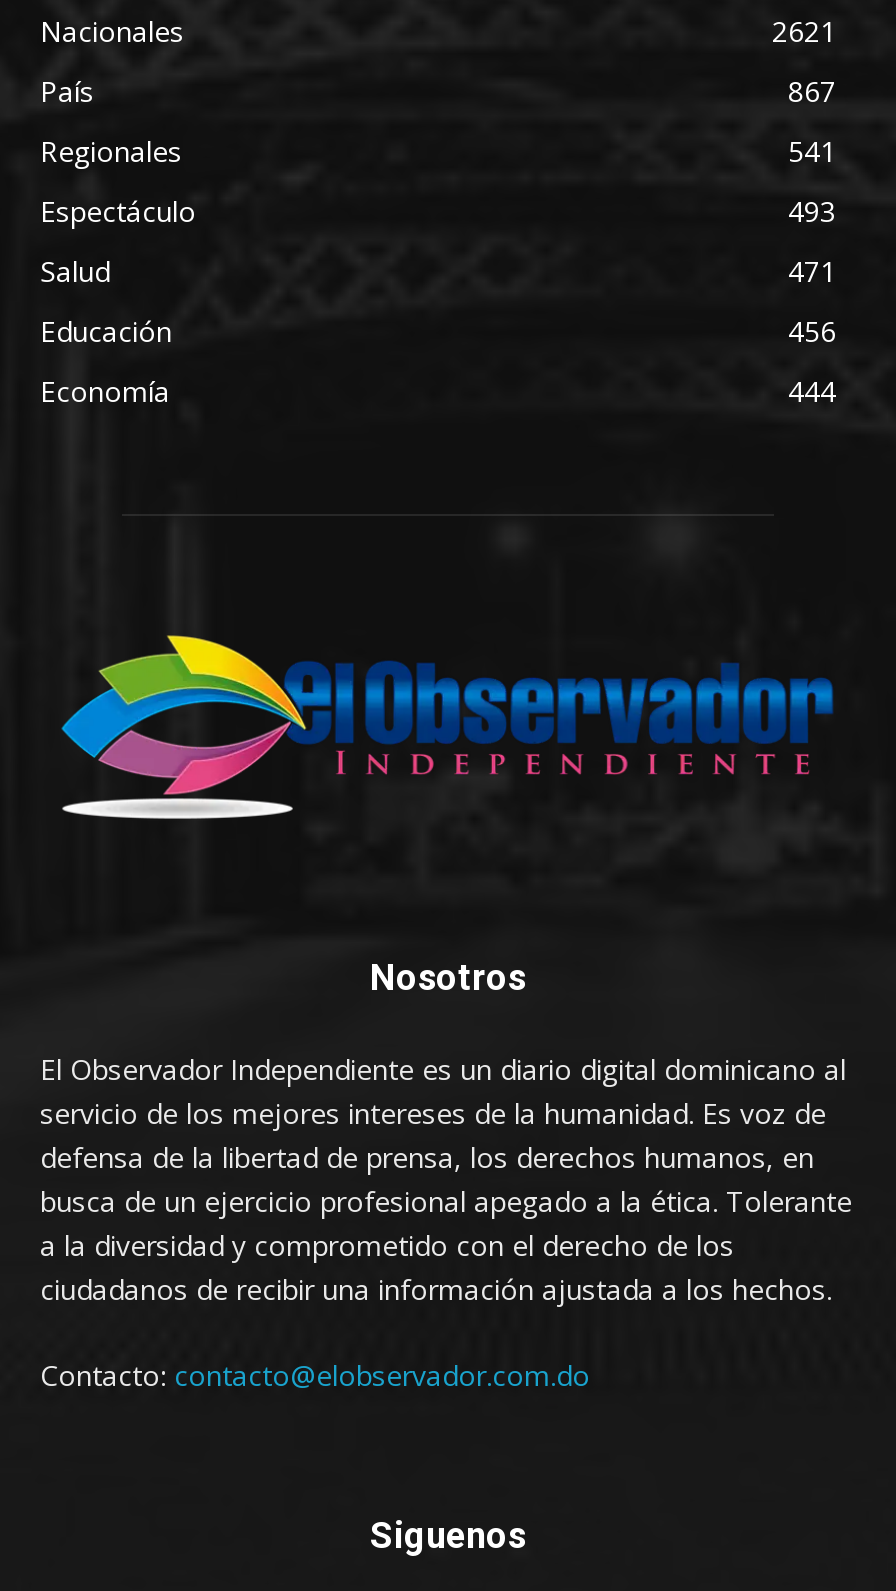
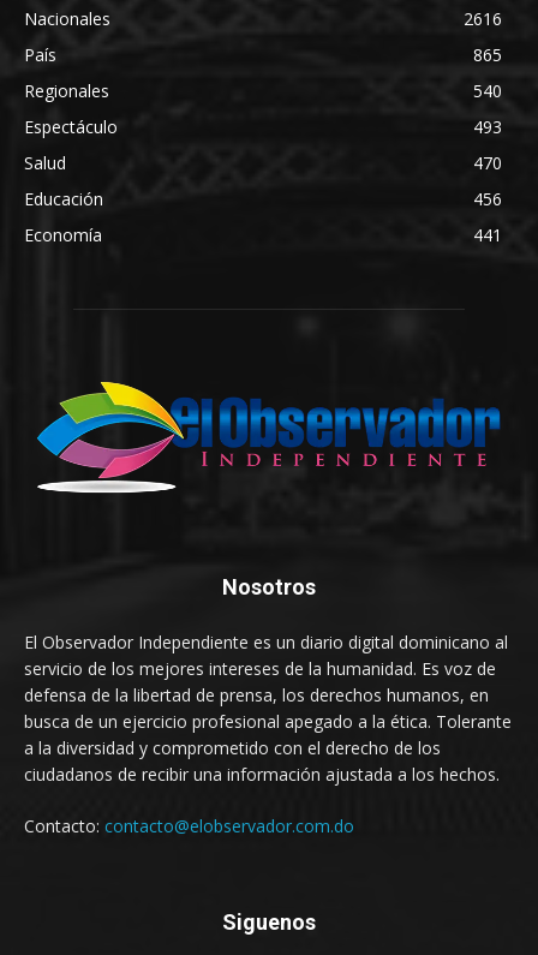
- 2621
+ 2616

- 867
+ 865

- 541
+ 540

- 471
+ 470

- 444
+ 441
